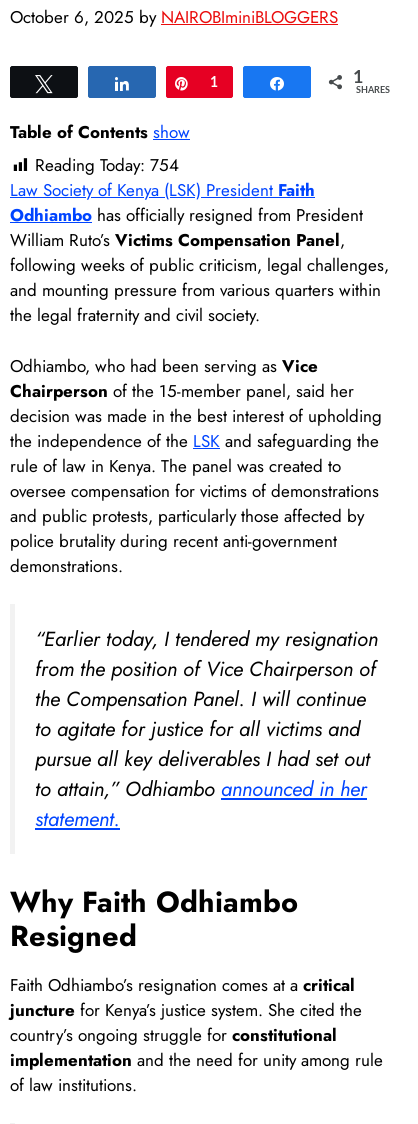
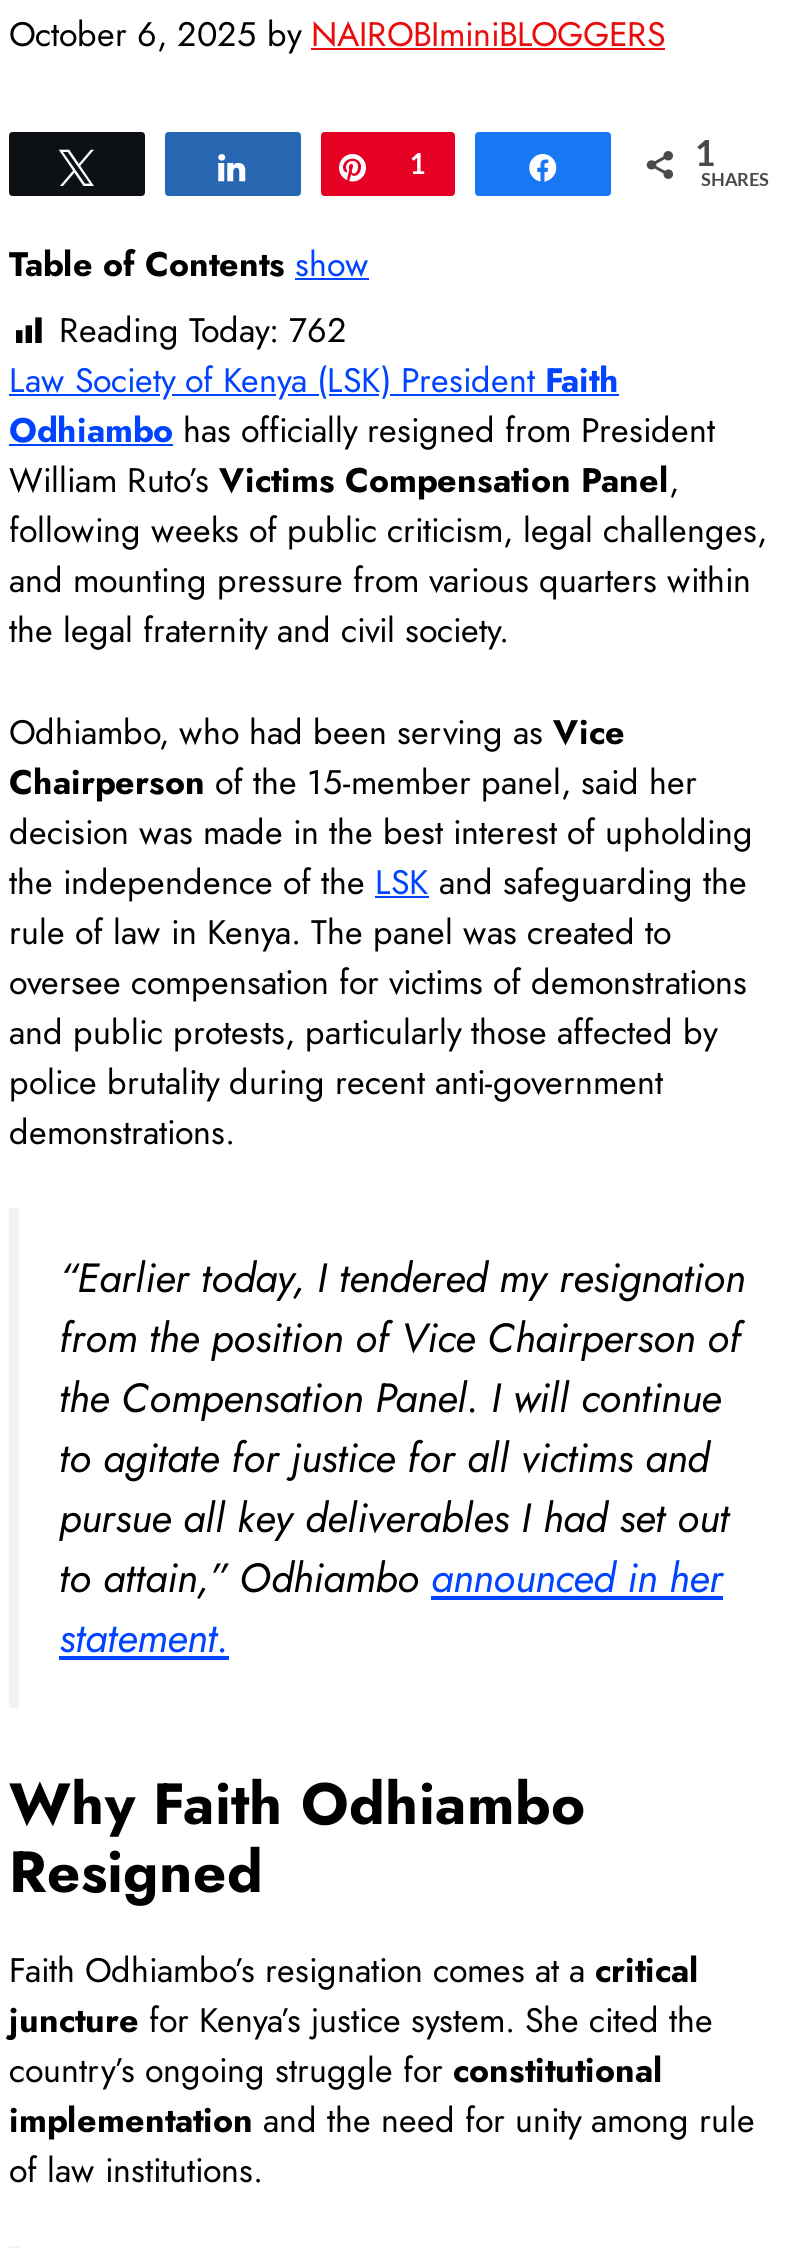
- Reading Today: 754
+ Reading Today: 762
